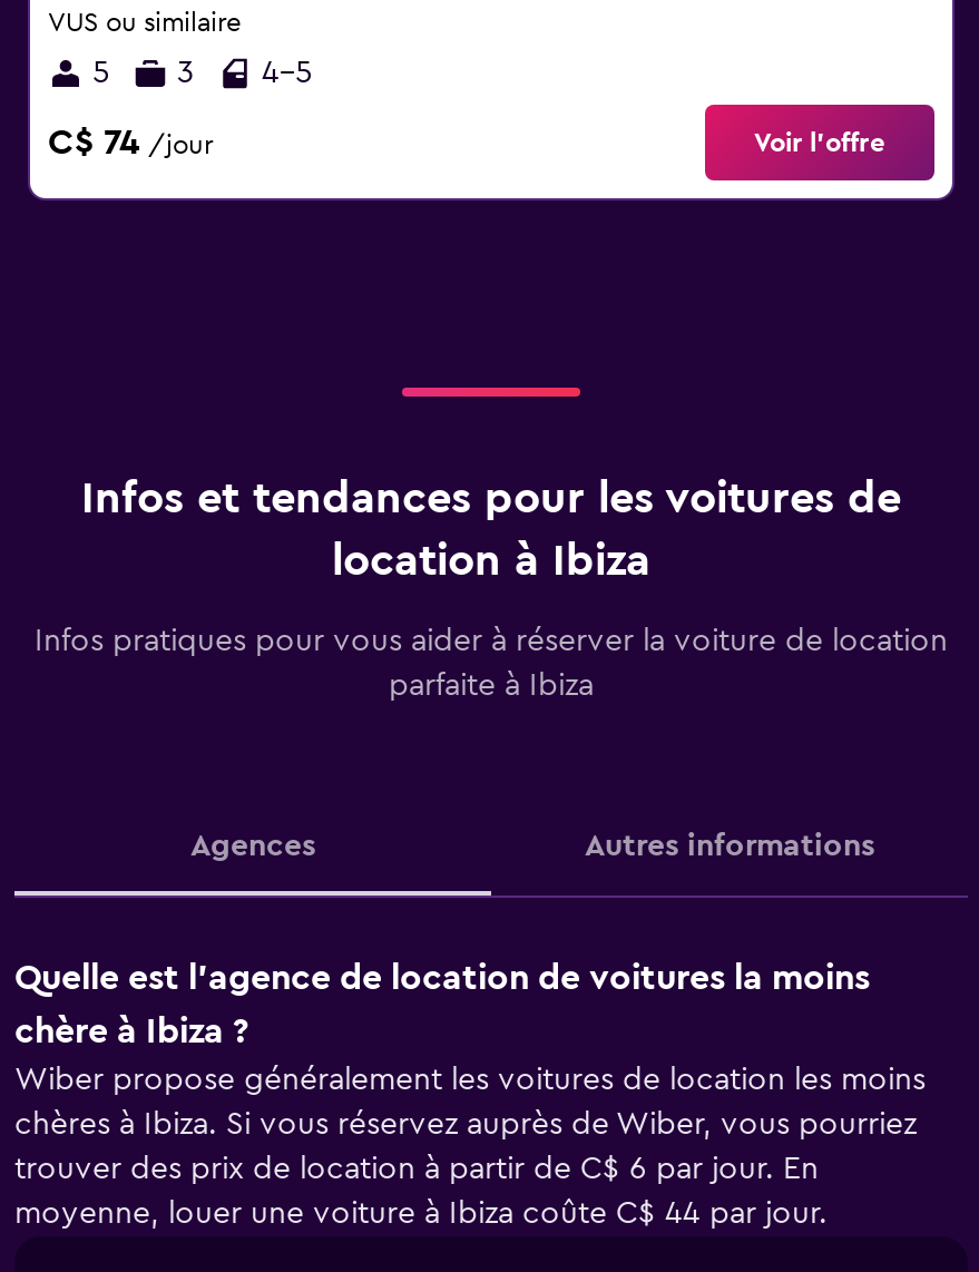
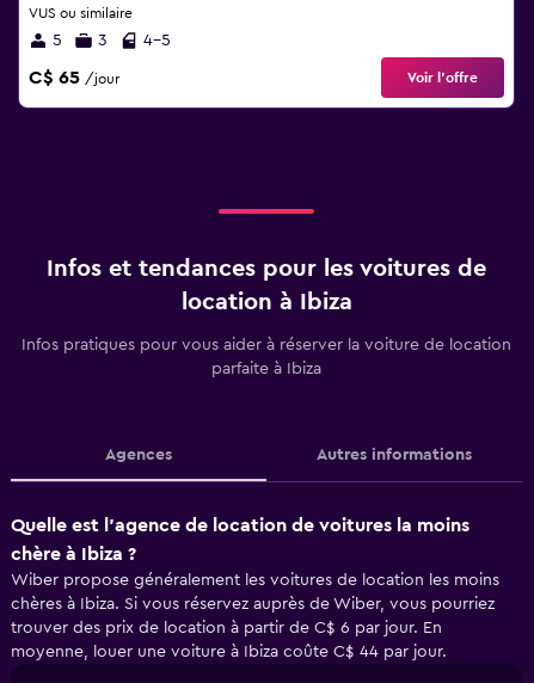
- C$ 74 /jour
+ C$ 65 /jour
